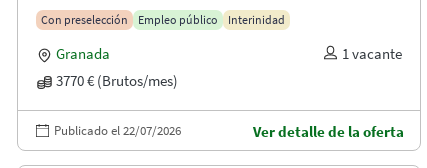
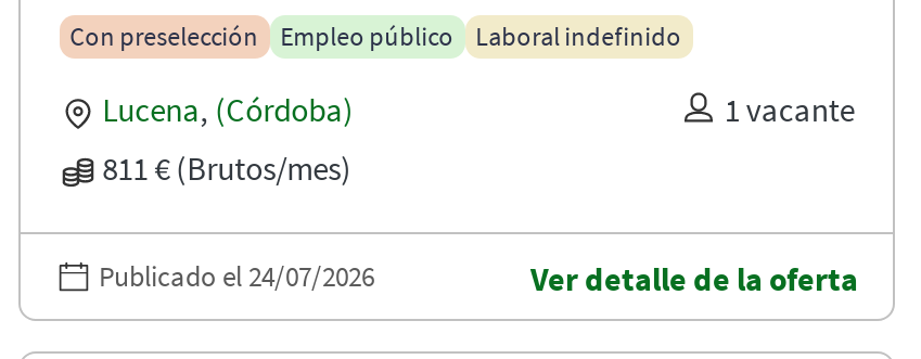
- Interinidad
+ Laboral indefinido

- Granada
+ Lucena, (Córdoba)

- 3770 € (Brutos/mes)
+ 811 € (Brutos/mes)

- Publicado el 22/07/2026
+ Publicado el 24/07/2026
